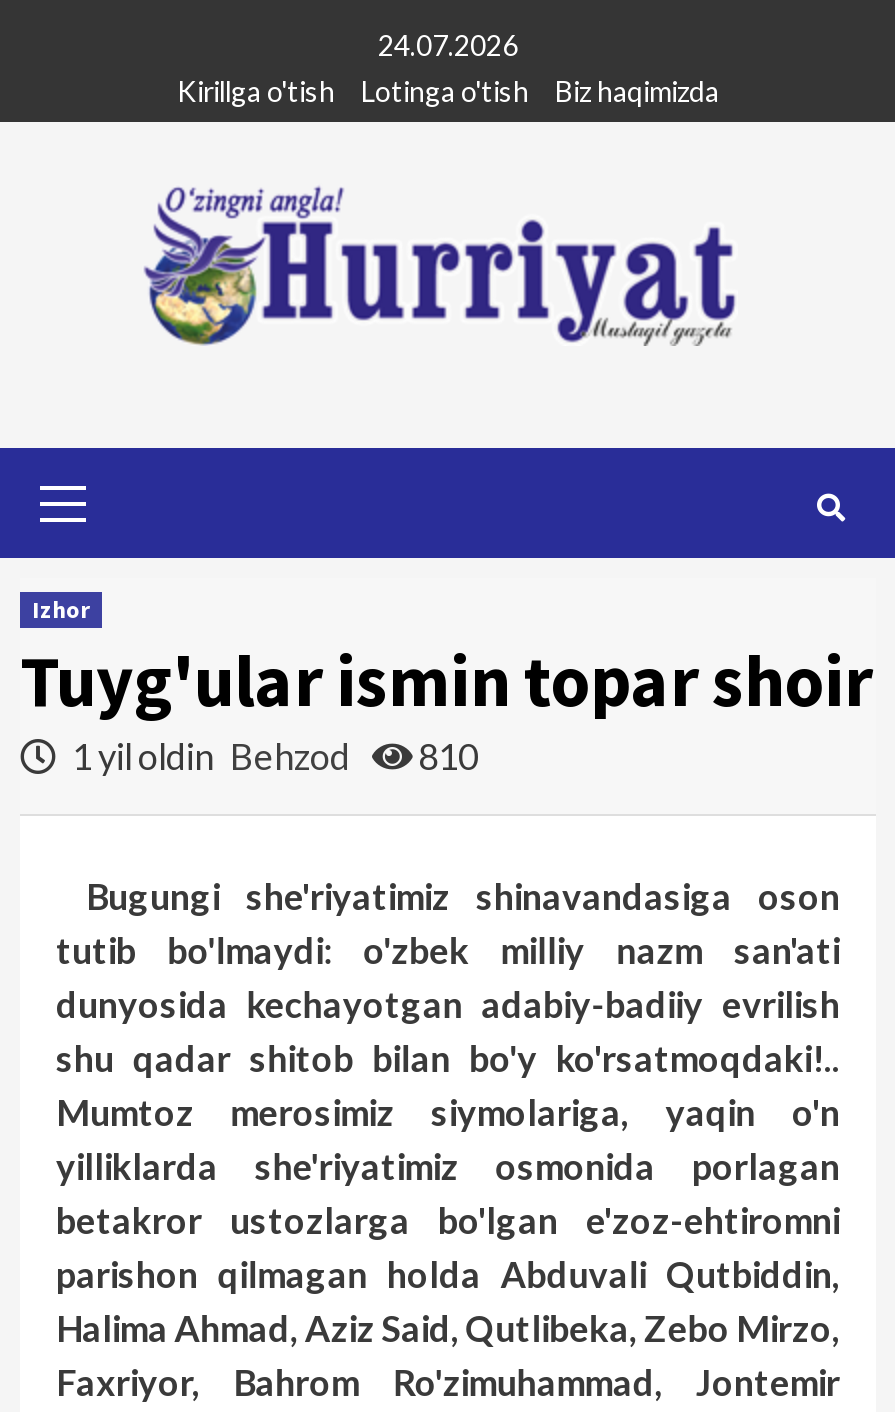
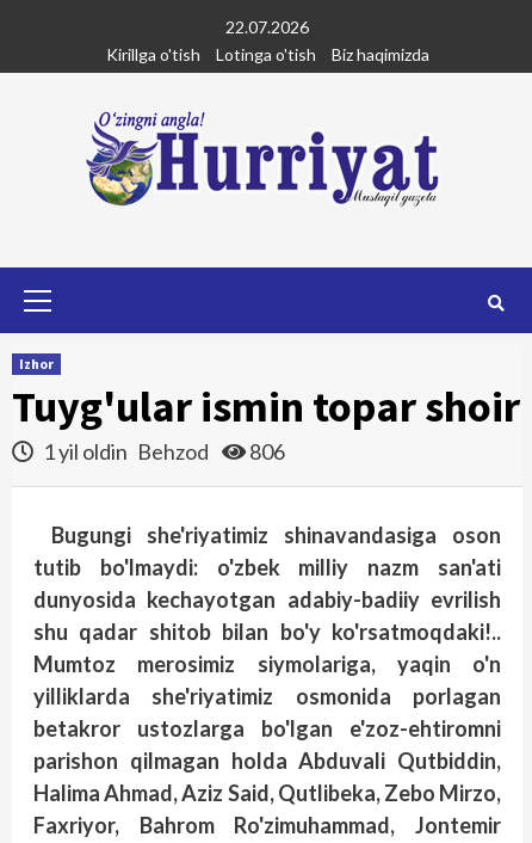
- 24.07.2026
+ 22.07.2026

- 1 yil oldin Behzod 810
+ 1 yil oldin Behzod 806
